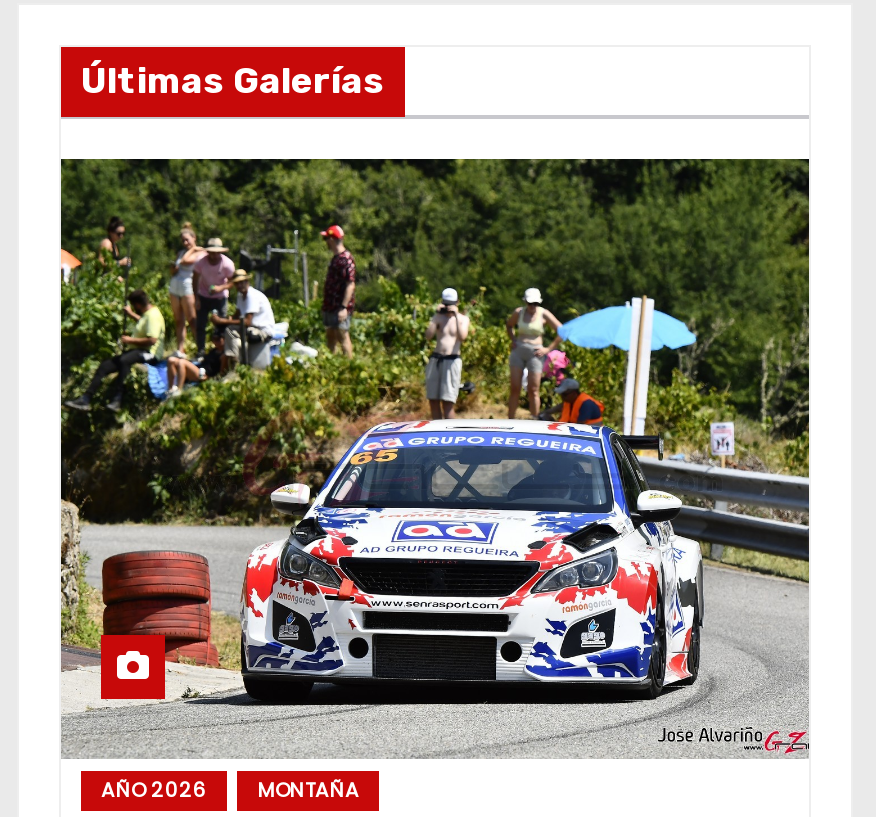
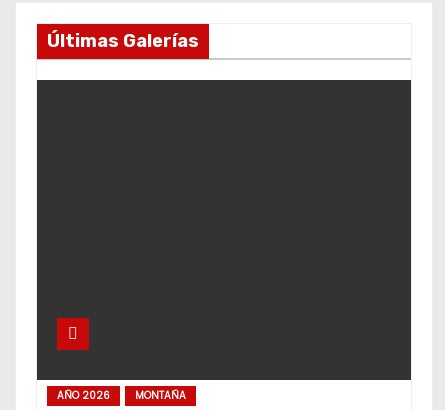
- [image]
